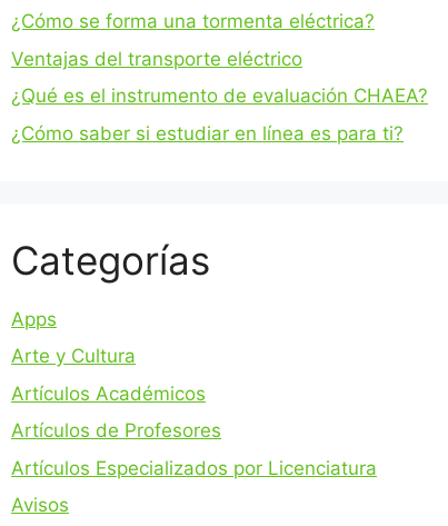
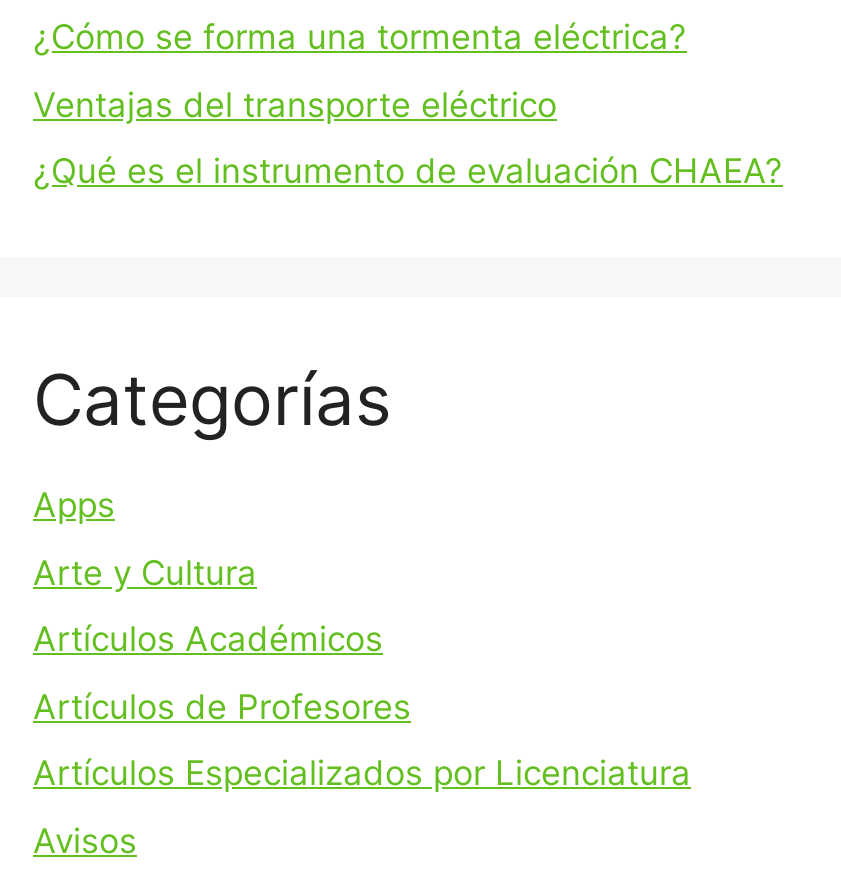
- ¿Cómo saber si estudiar en línea es para ti?
